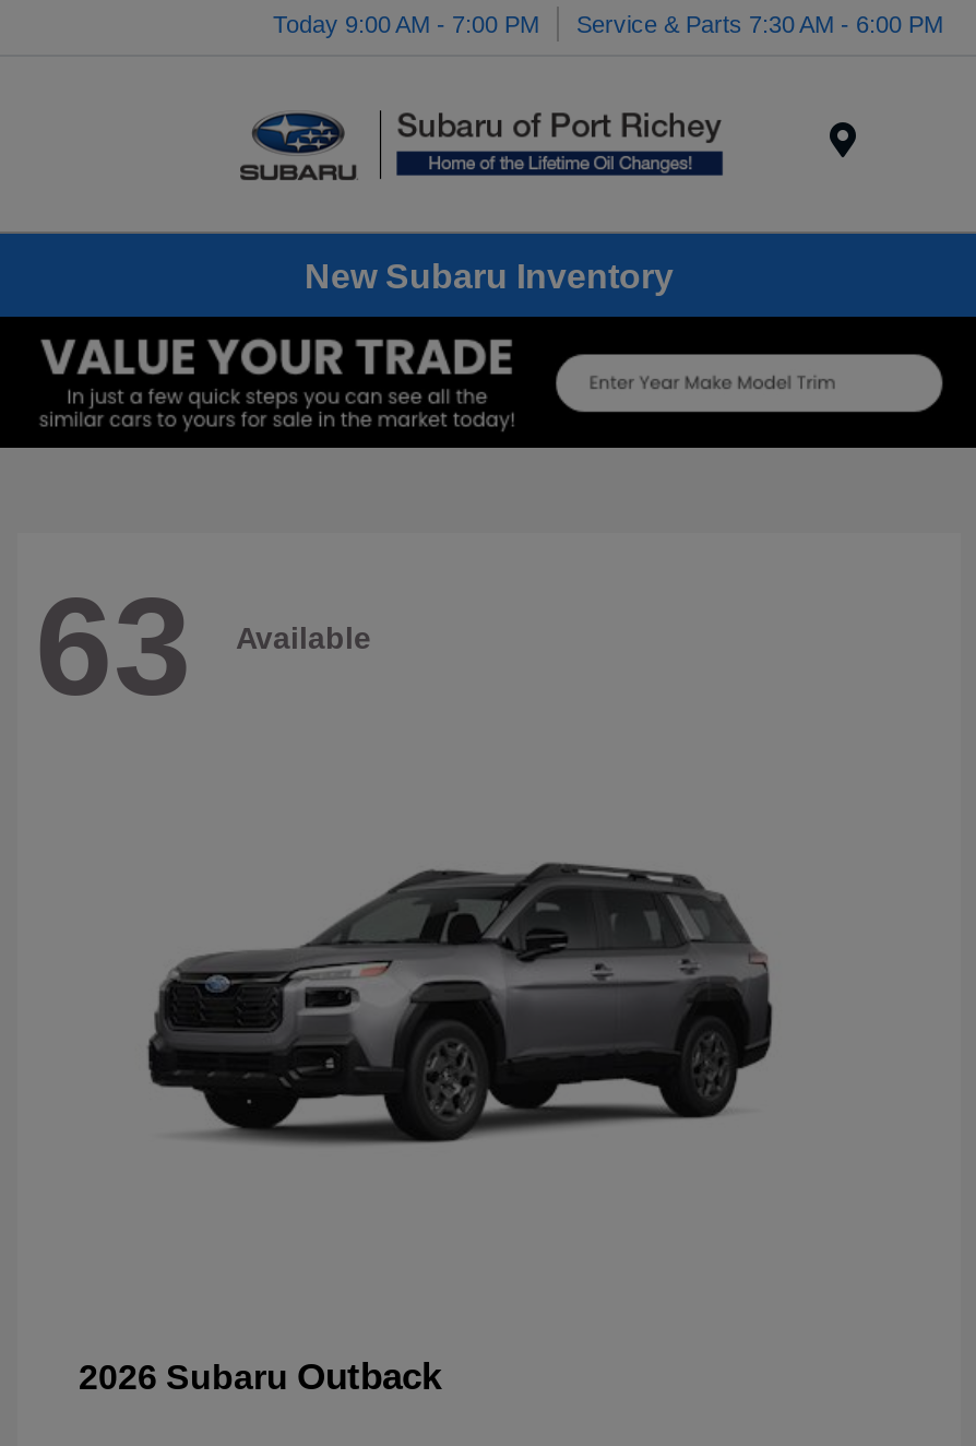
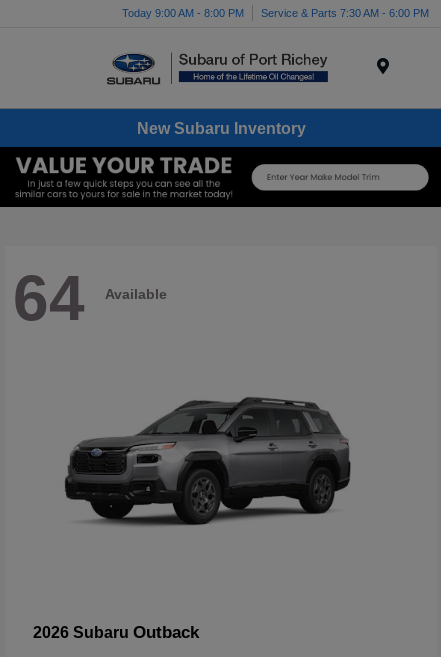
- Today 9:00 AM - 7:00 PM Service & Parts 7:30 AM - 6:00 PM
+ Today 9:00 AM - 8:00 PM Service & Parts 7:30 AM - 6:00 PM

- 63 Available
+ 64 Available
